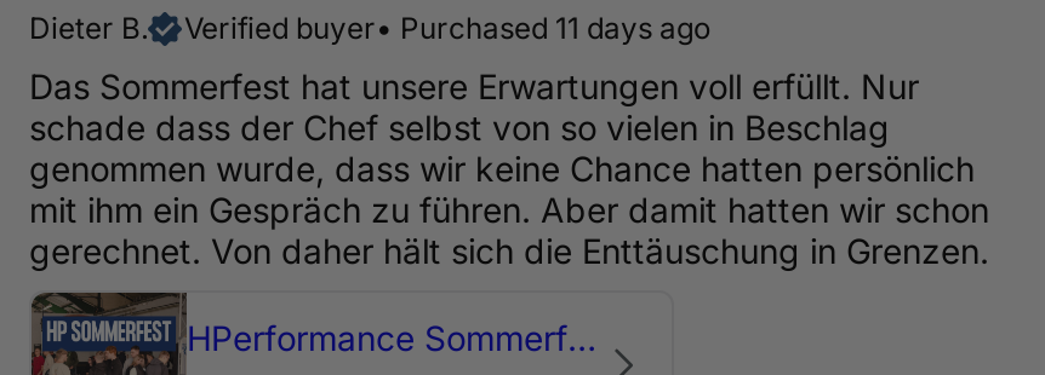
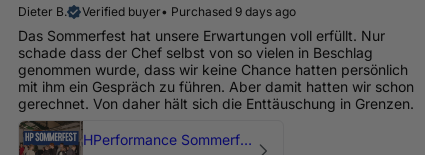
- Verified buyer• Purchased 11 days ago
+ Verified buyer• Purchased 9 days ago
